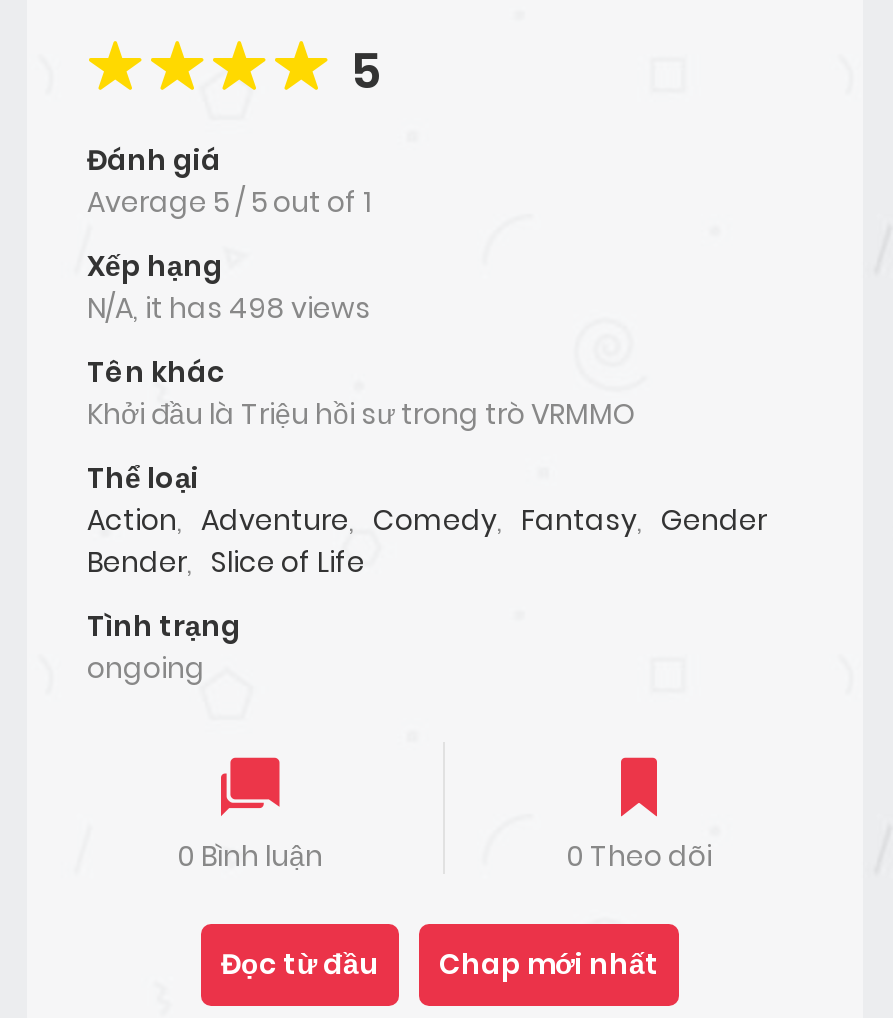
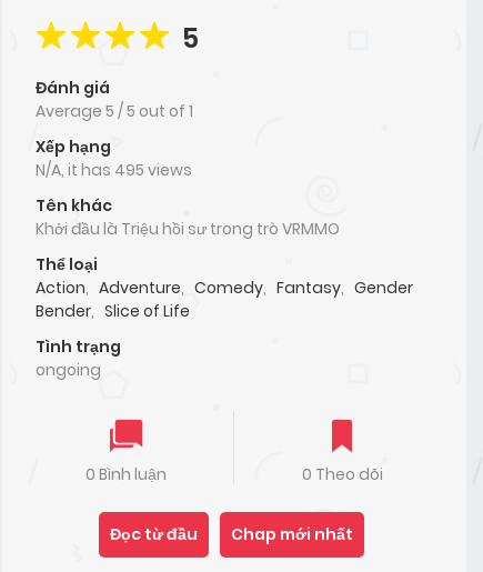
- N/A, it has 498 views
+ N/A, it has 495 views
